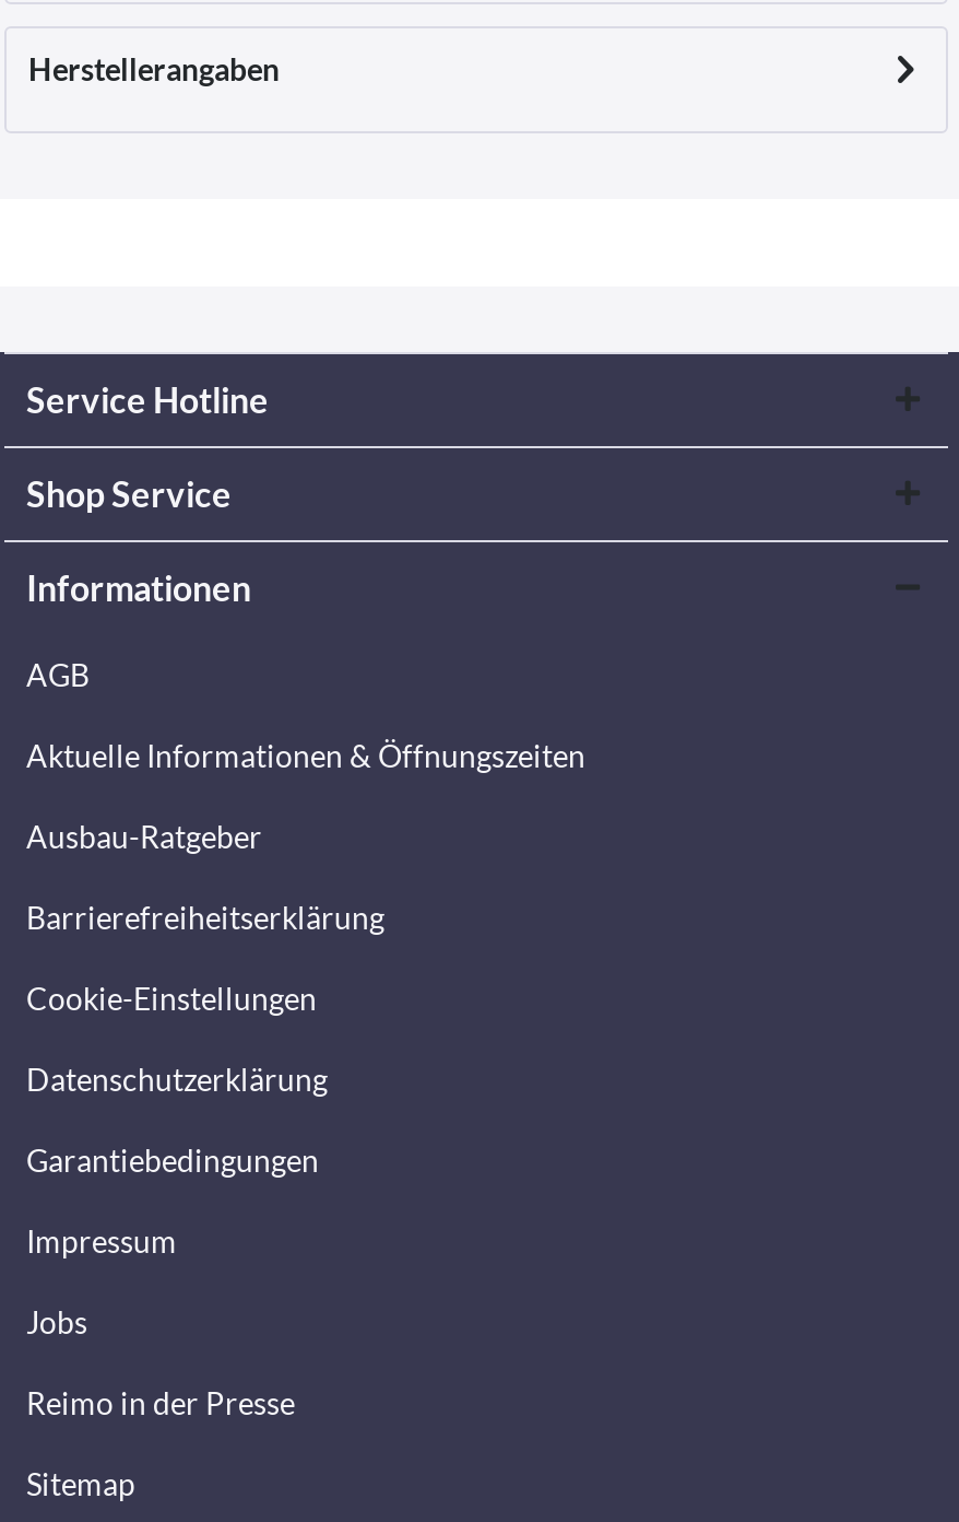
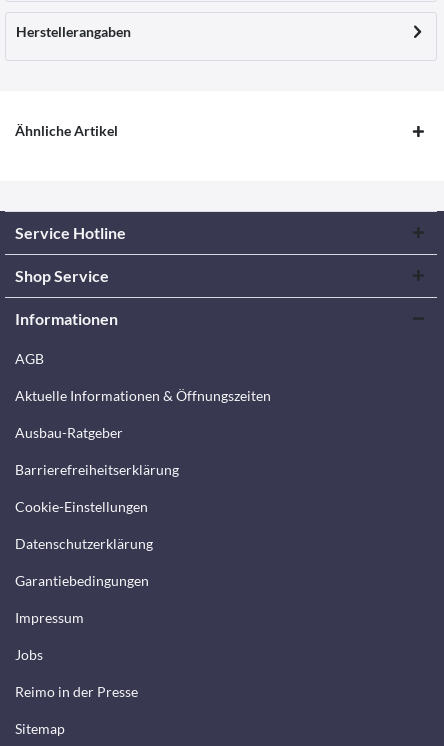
+ Ähnliche Artikel
